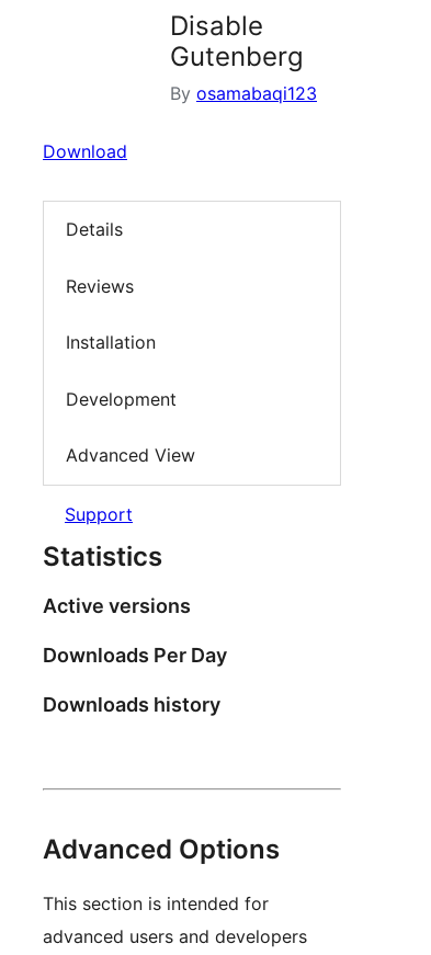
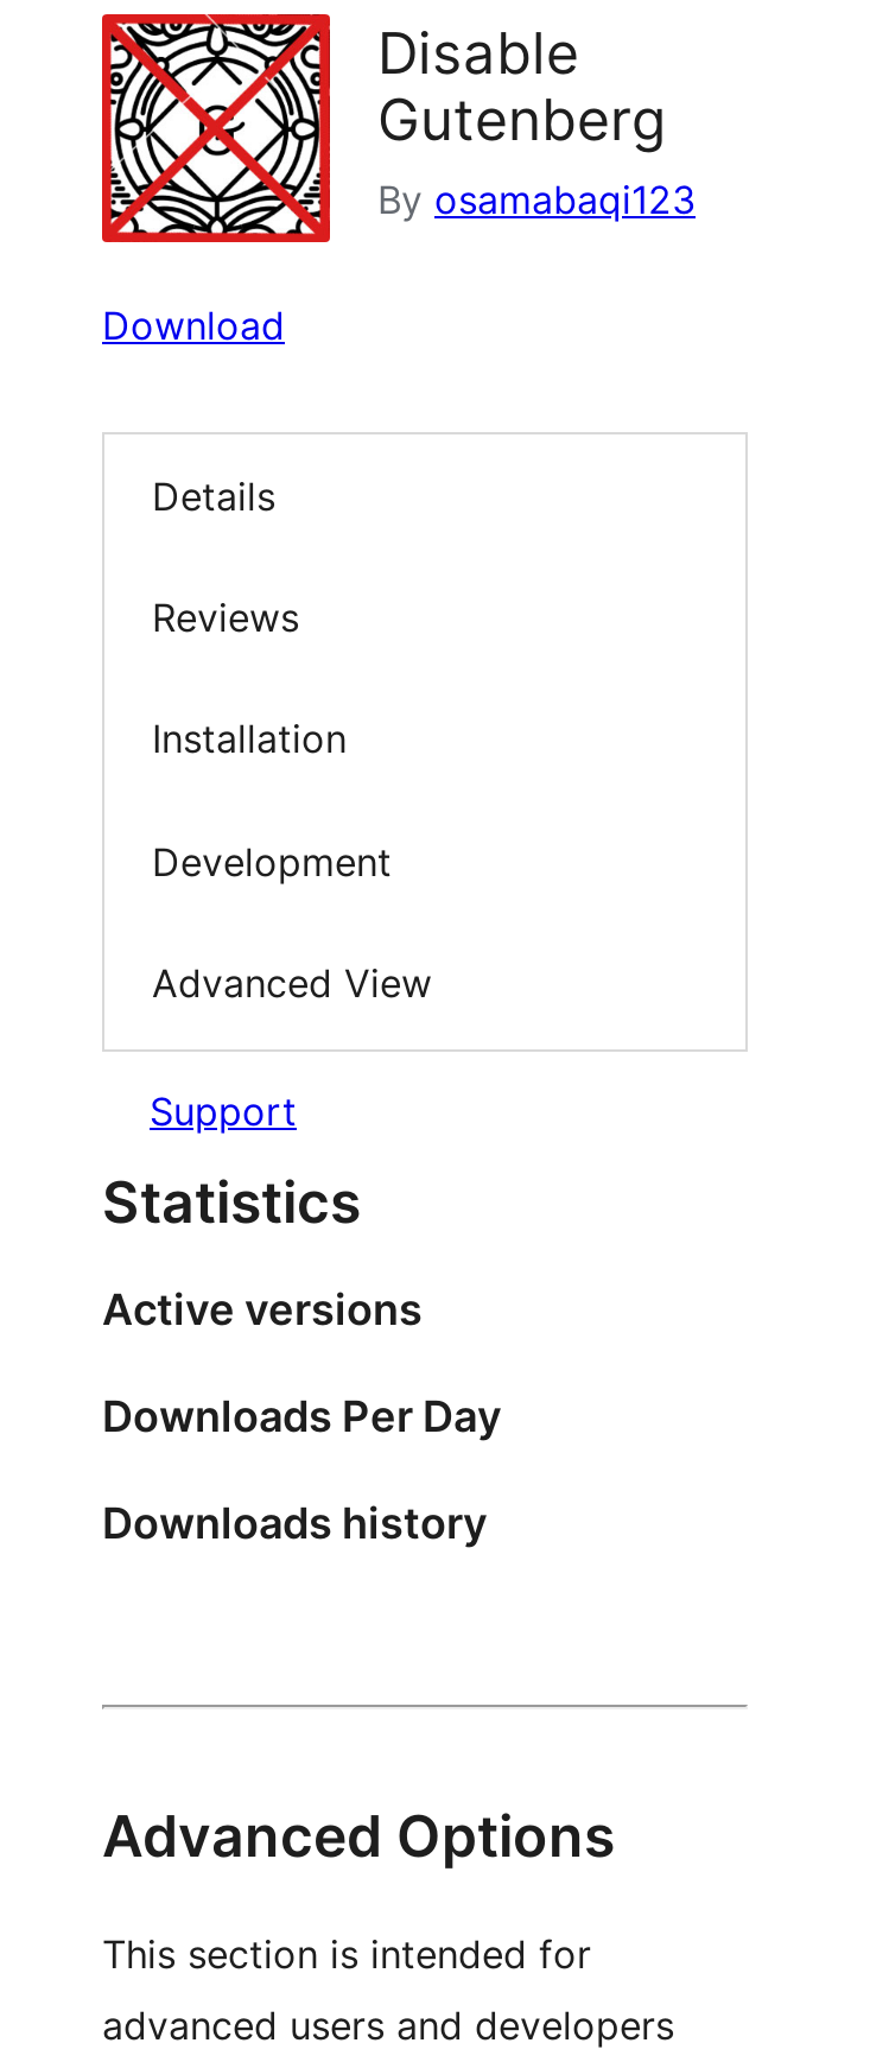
+ [image]
